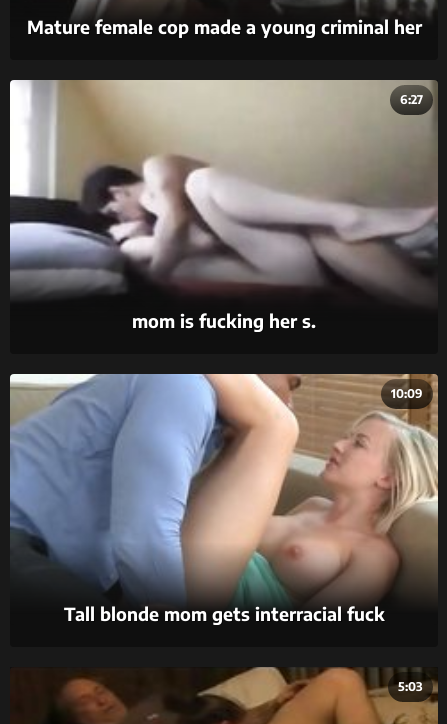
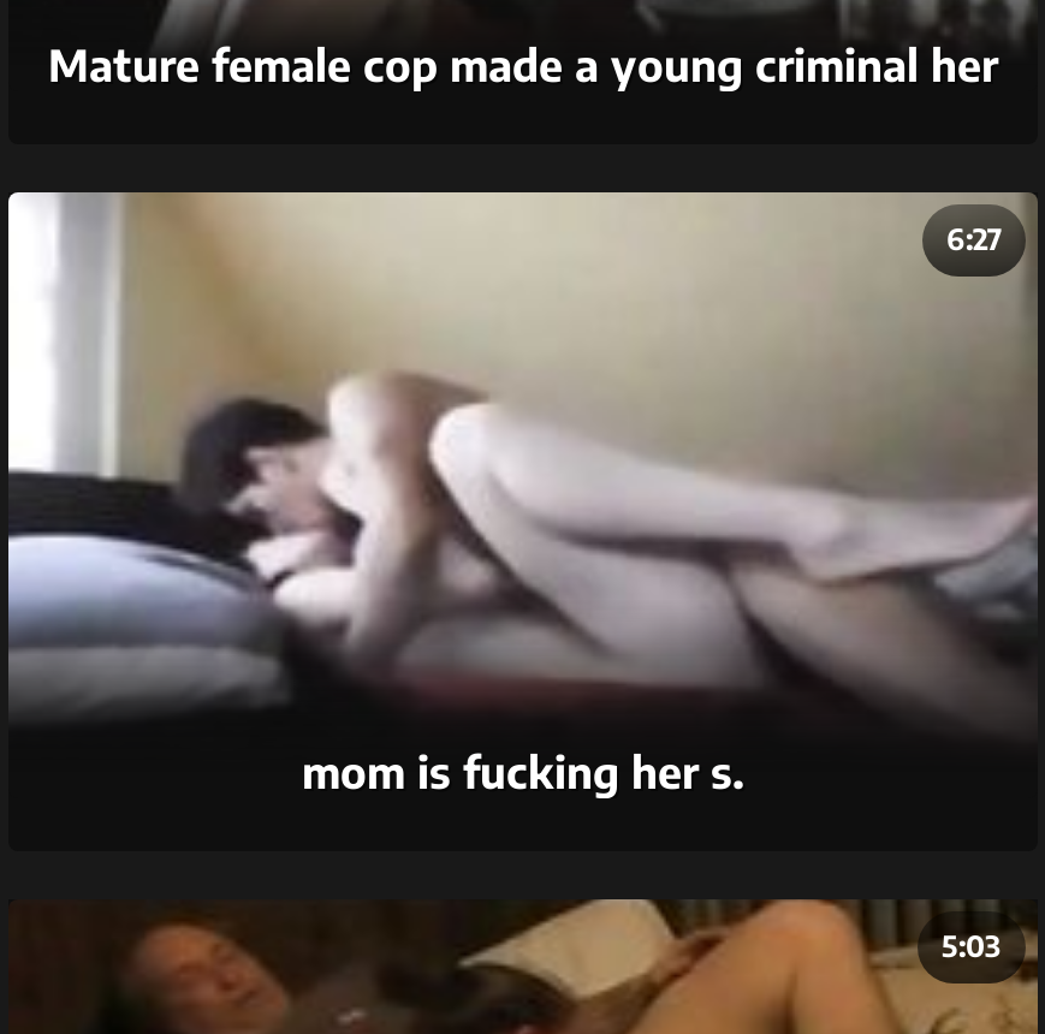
- [image]
- 10:09

- Tall blonde mom gets interracial fuck
